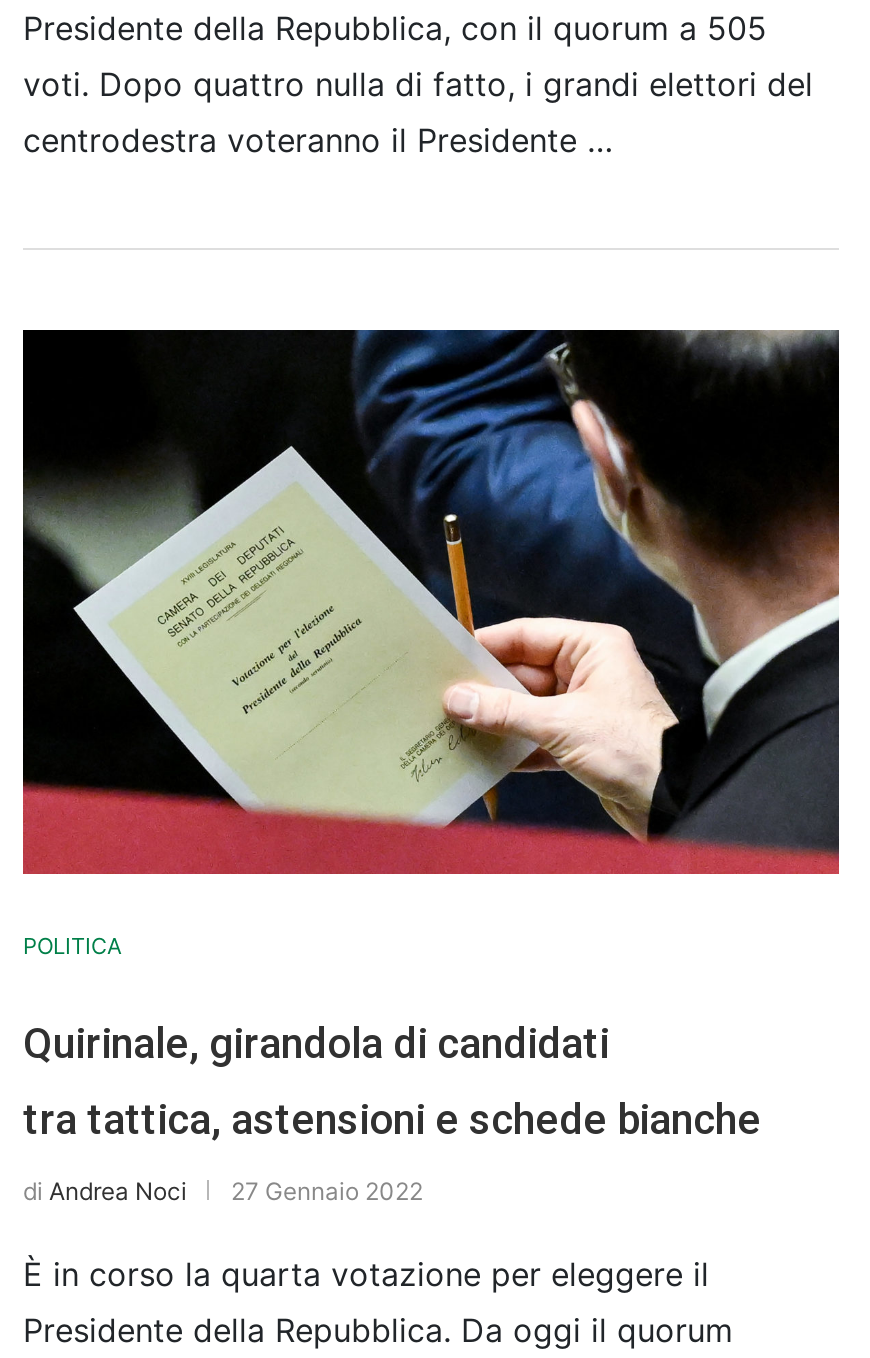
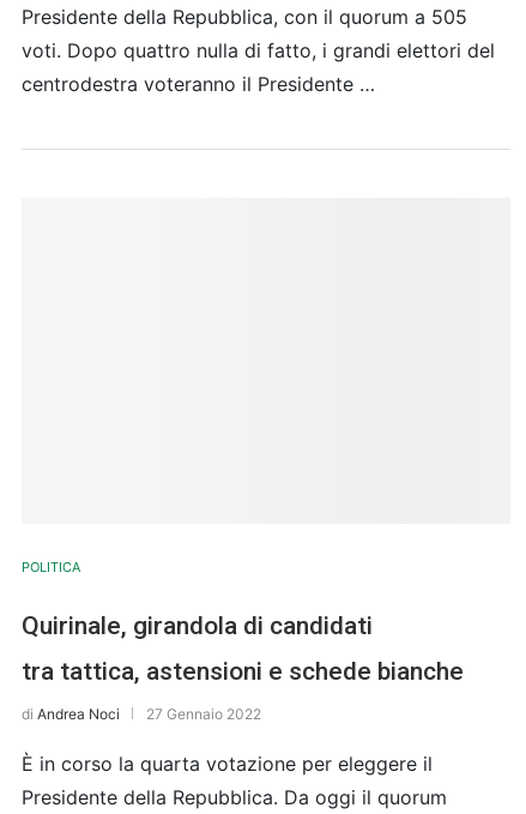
- [image]
